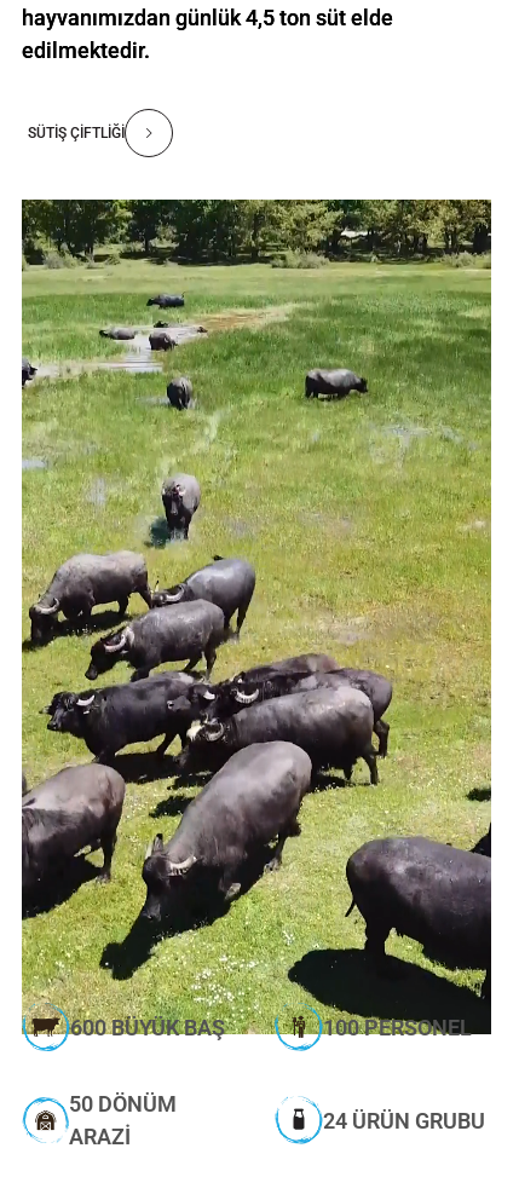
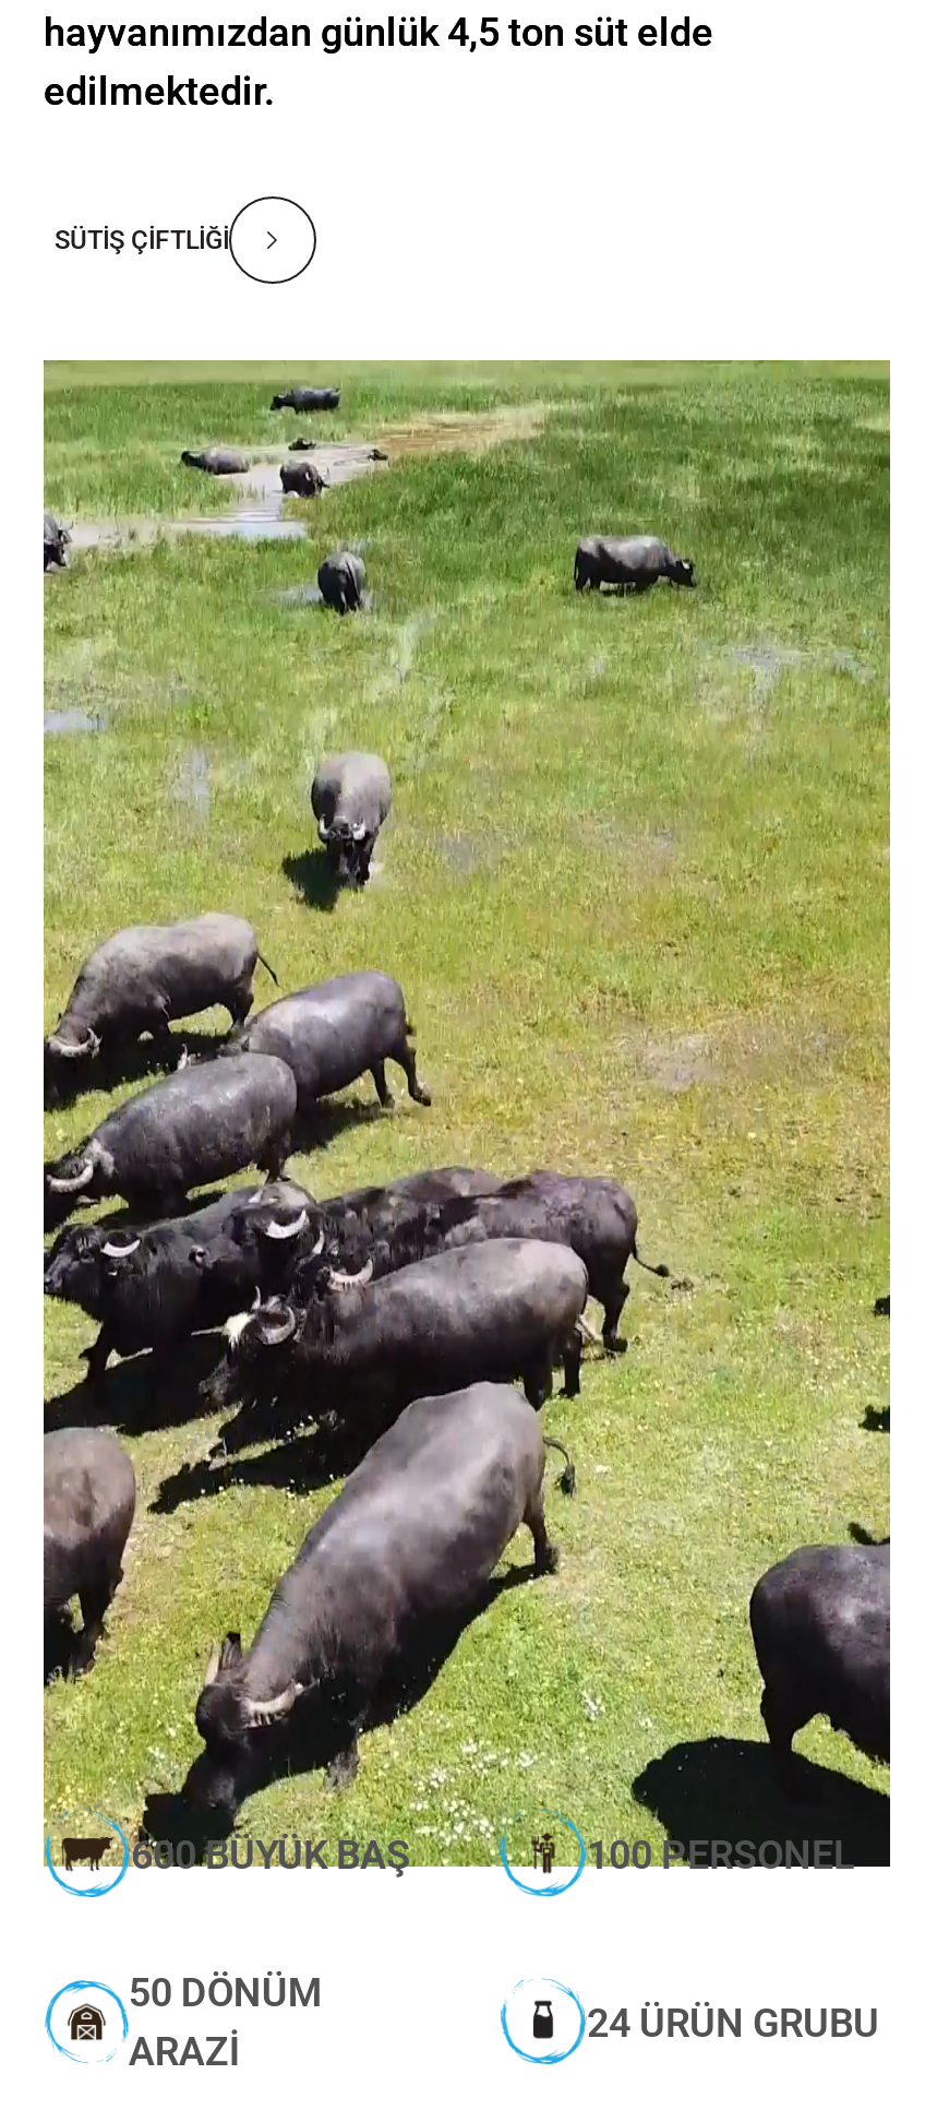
- [image]
+ [image]
